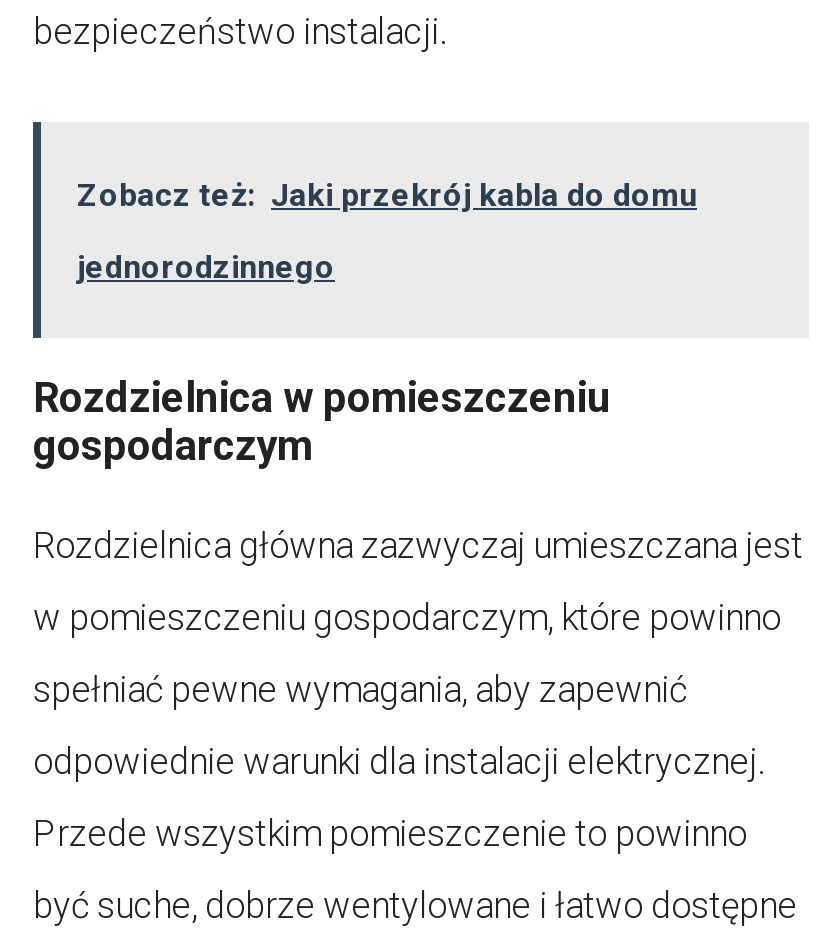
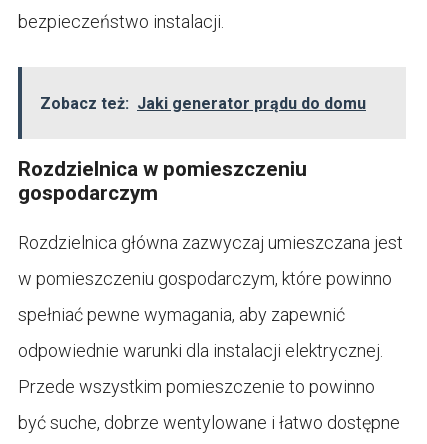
- Zobacz też: Jaki przekrój kabla do domu
- jednorodzinnego
+ Zobacz też: Jaki generator prądu do domu
